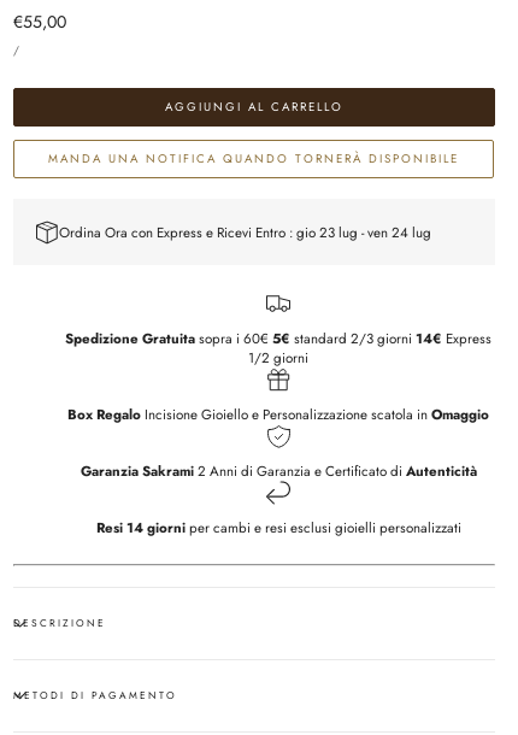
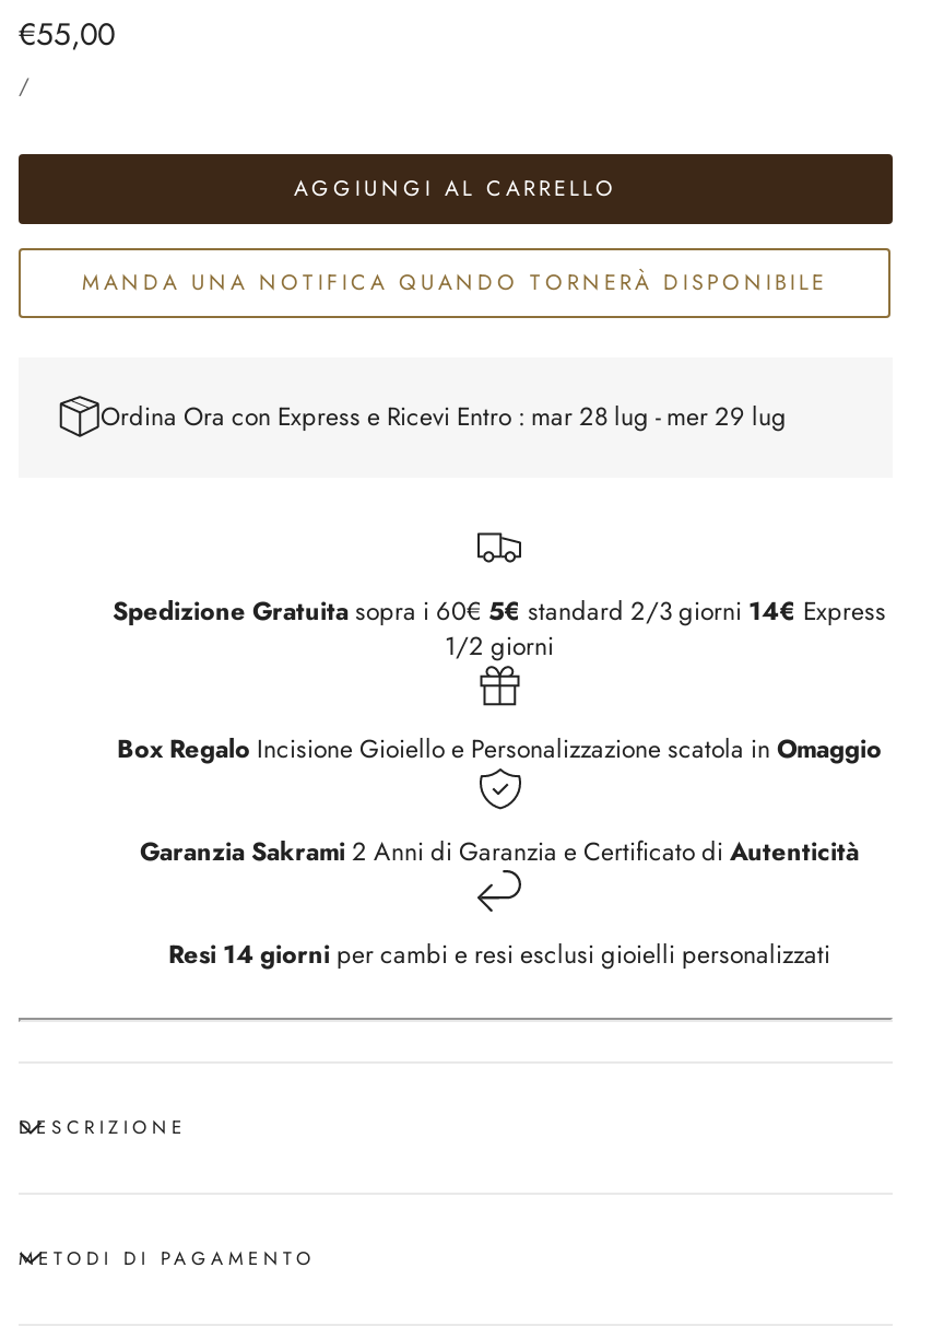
- Ordina Ora con Express e Ricevi Entro : gio 23 lug - ven 24 lug
+ Ordina Ora con Express e Ricevi Entro : mar 28 lug - mer 29 lug
